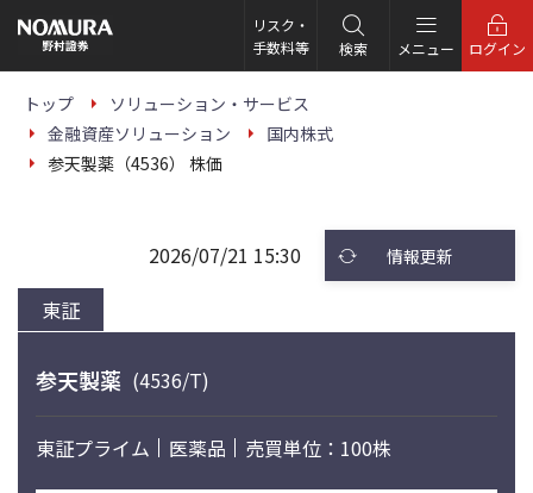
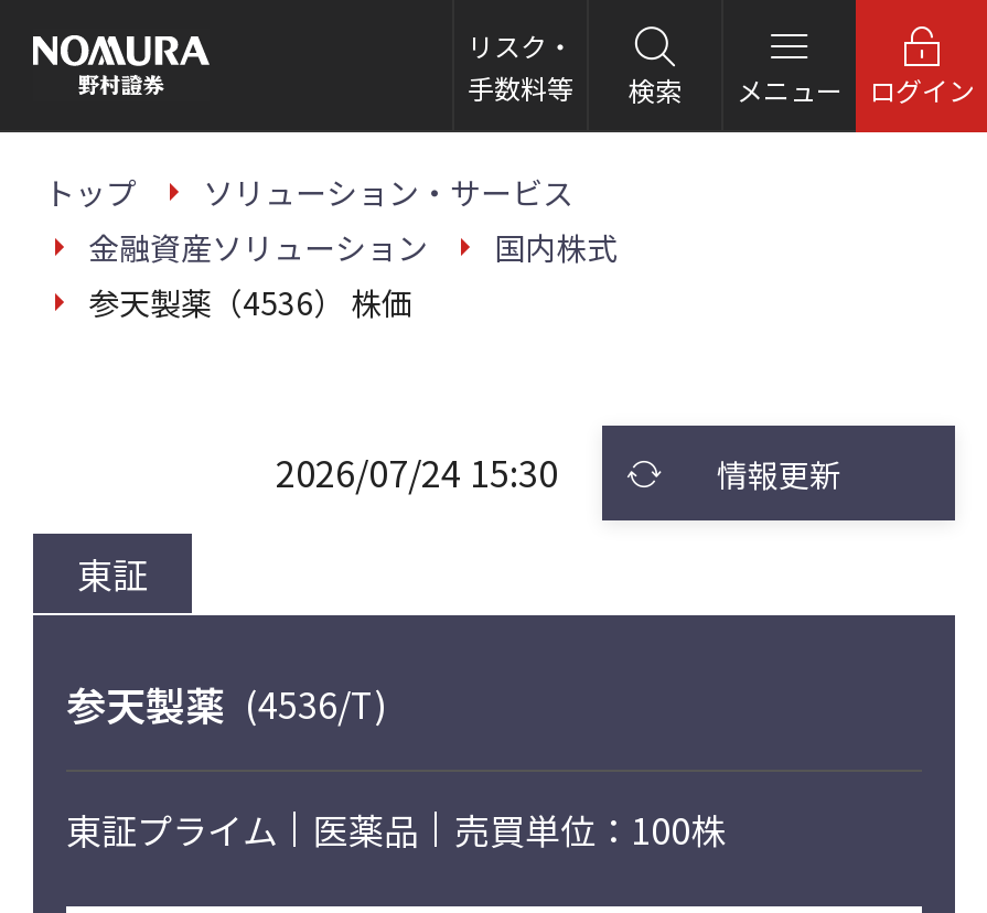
- 2026/07/21 15:30
+ 2026/07/24 15:30
